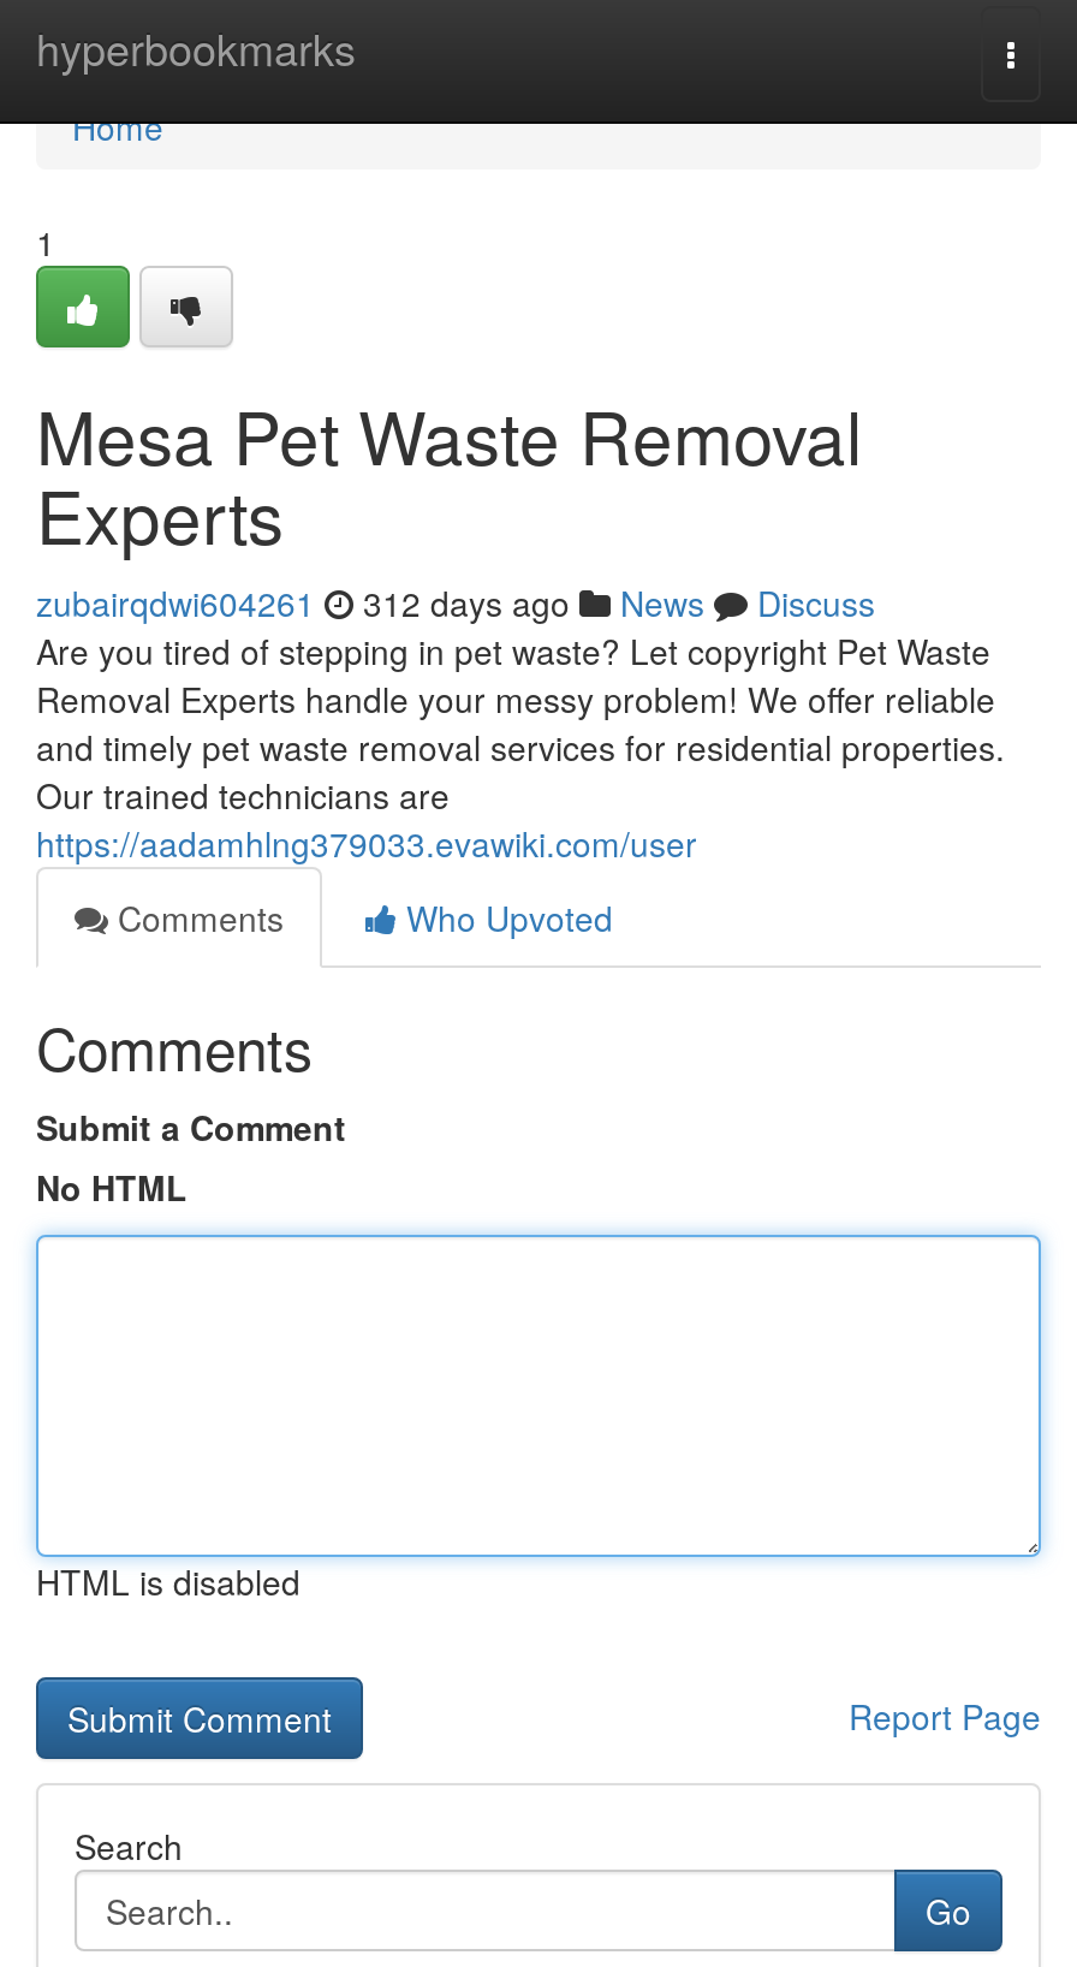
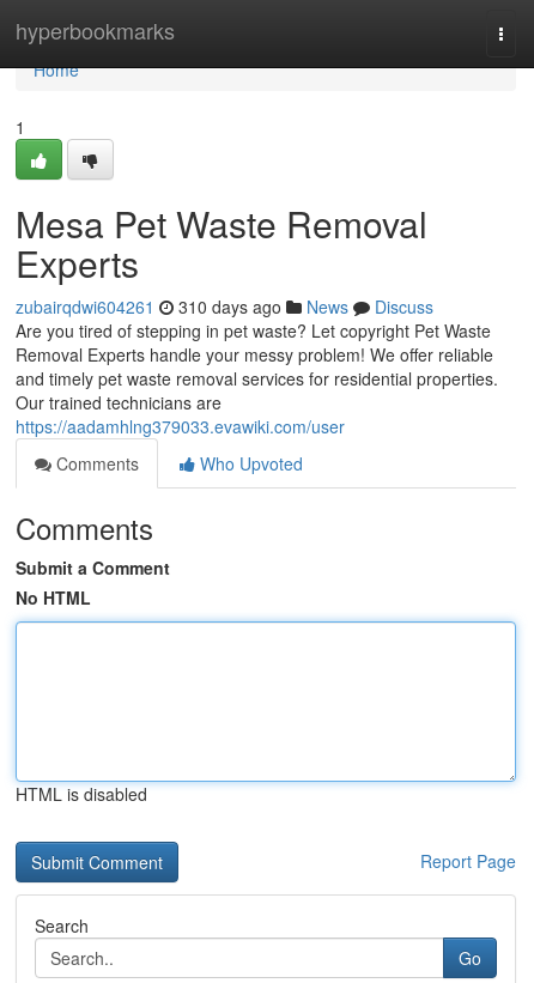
- zubairqdwi604261 312 days ago News Discuss
+ zubairqdwi604261 310 days ago News Discuss
